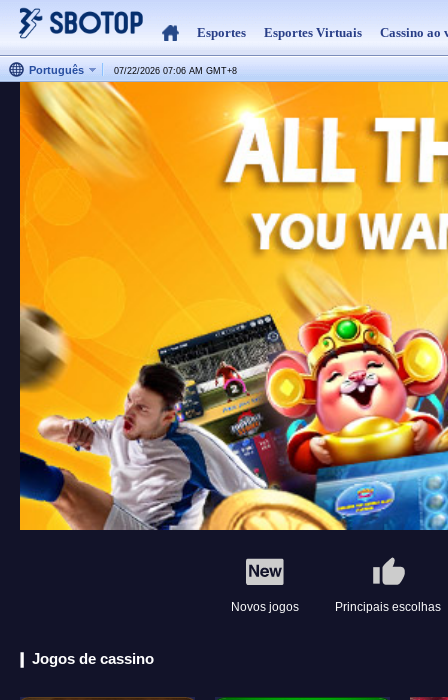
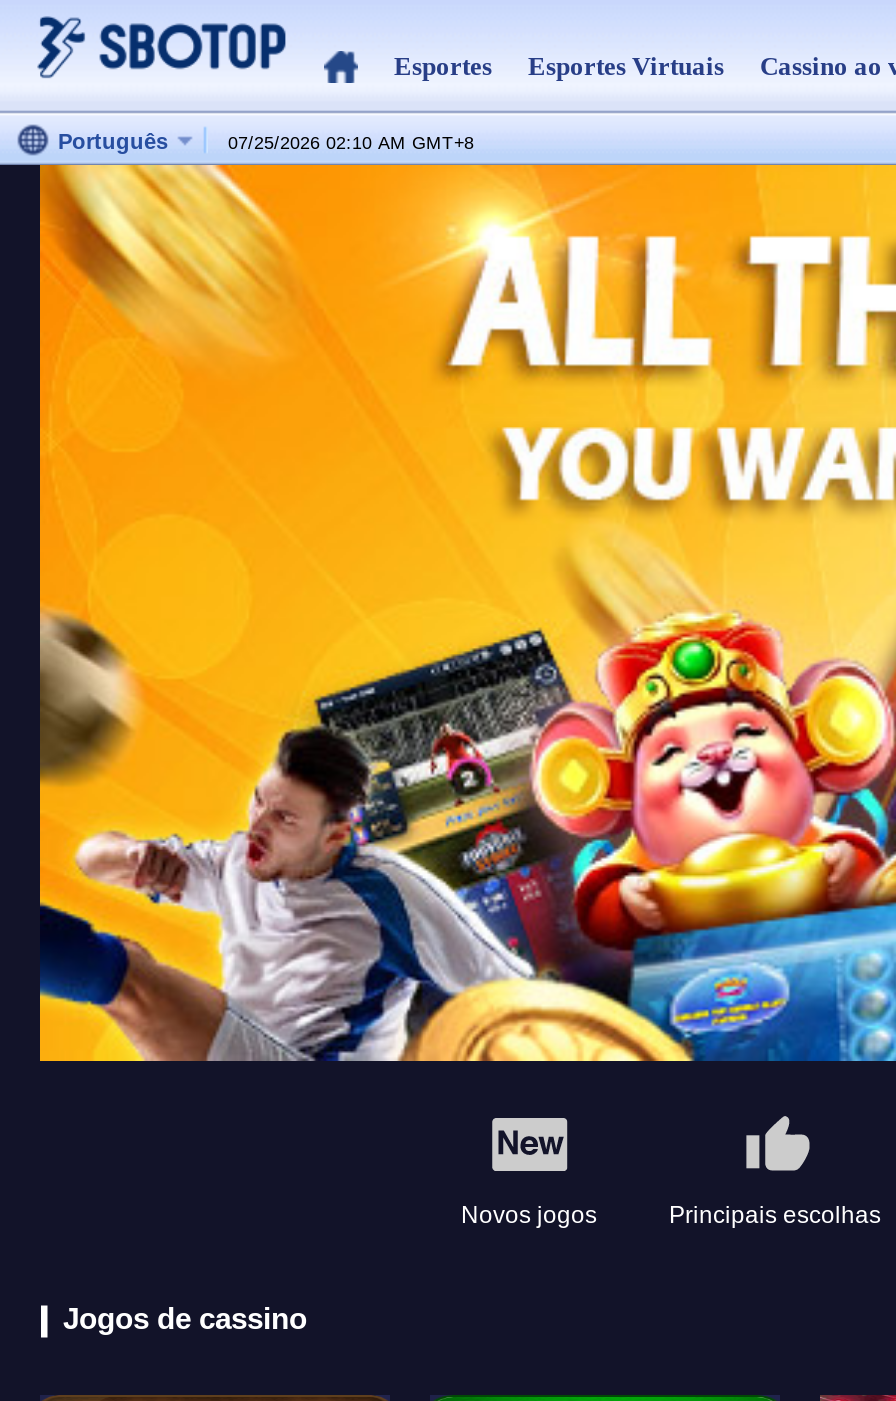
- 07/22/2026 07:06 AM GMT+8
+ 07/25/2026 02:10 AM GMT+8
